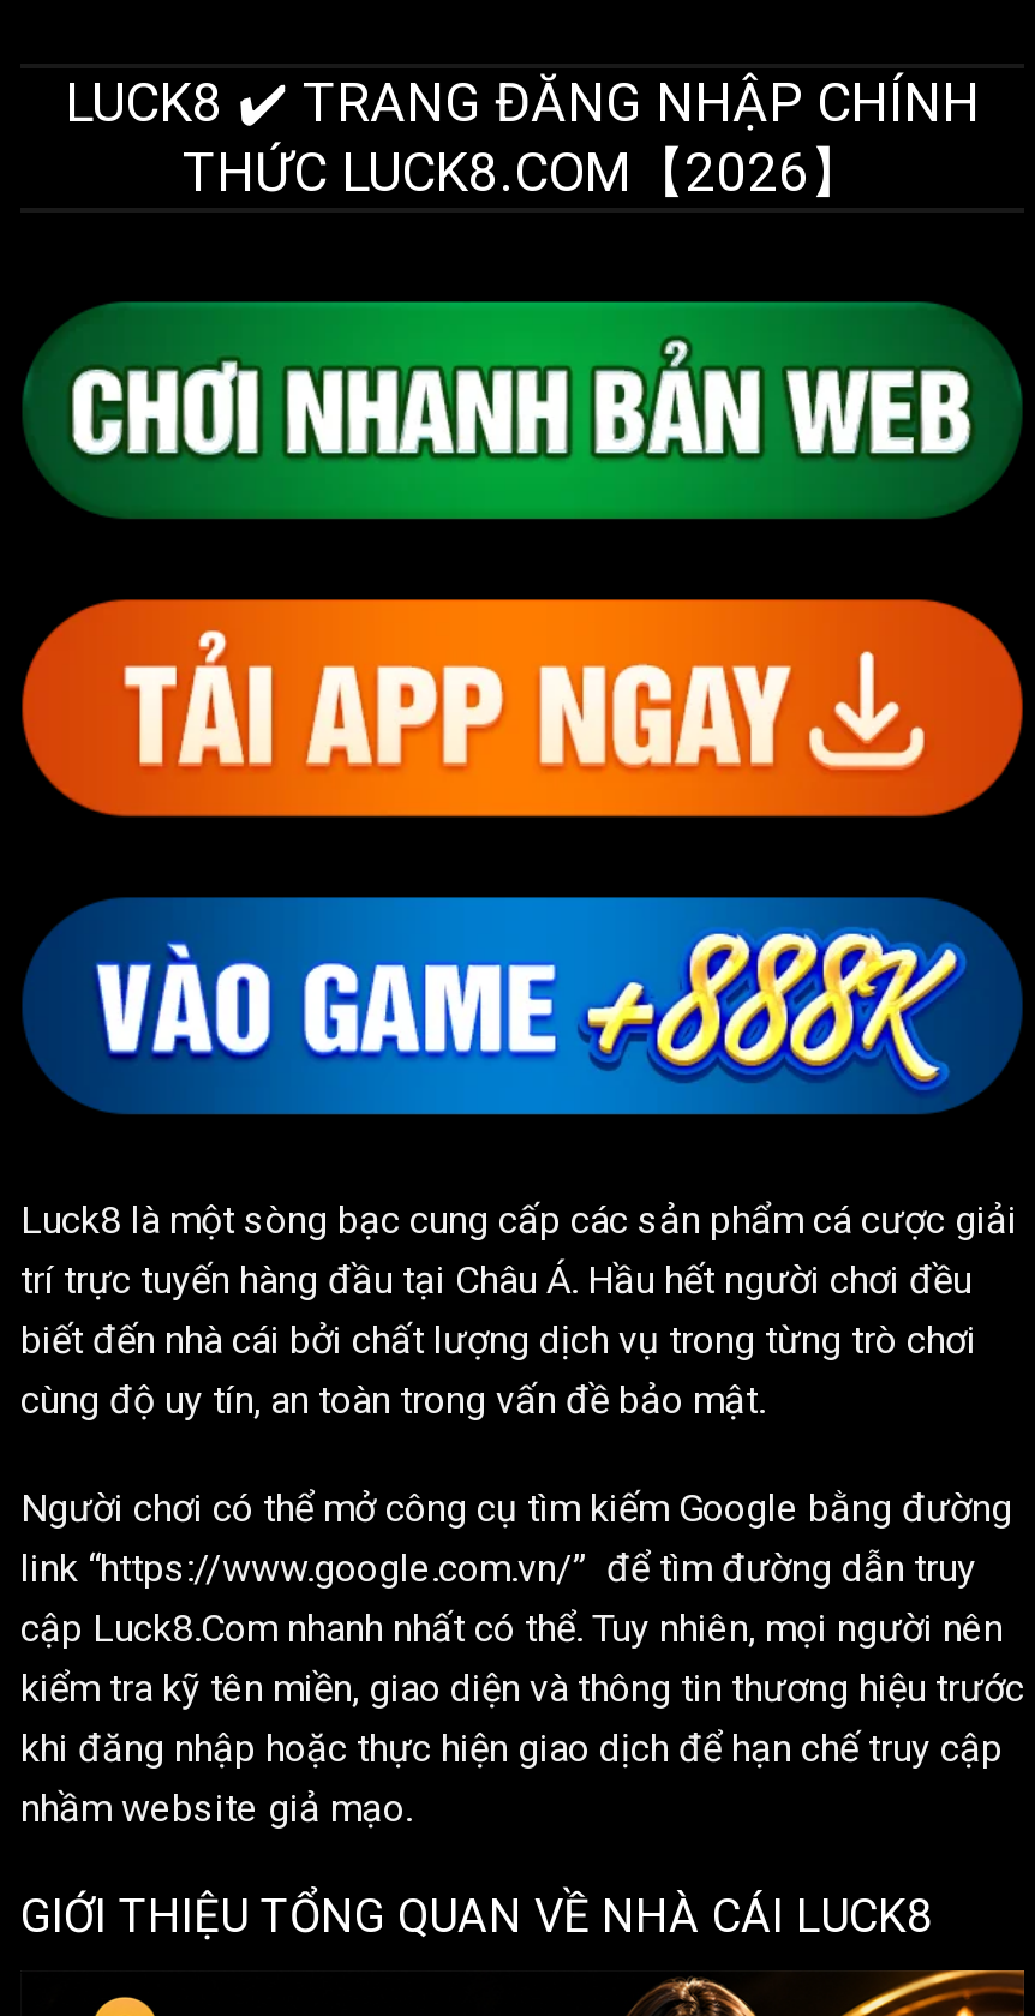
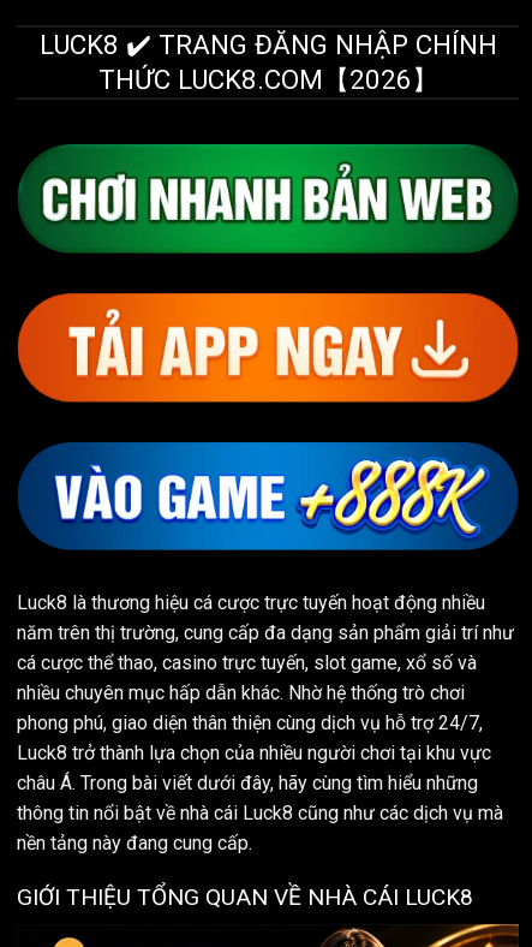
- Luck8 là một sòng bạc cung cấp các sản phẩm cá cược giải
- trí trực tuyến hàng đầu tại Châu Á. Hầu hết người chơi đều
- biết đến nhà cái bởi chất lượng dịch vụ trong từng trò chơi
- cùng độ uy tín, an toàn trong vấn đề bảo mật.
- Người chơi có thể mở công cụ tìm kiếm Google bằng đường
- link “https://www.google.com.vn/” để tìm đường dẫn truy
- cập Luck8.Com nhanh nhất có thể. Tuy nhiên, mọi người nên
- kiểm tra kỹ tên miền, giao diện và thông tin thương hiệu trước
- khi đăng nhập hoặc thực hiện giao dịch để hạn chế truy cập
- nhầm website giả mạo.
+ Luck8 là thương hiệu cá cược trực tuyến hoạt động nhiều
+ năm trên thị trường, cung cấp đa dạng sản phẩm giải trí như
+ cá cược thể thao, casino trực tuyến, slot game, xổ số và
+ nhiều chuyên mục hấp dẫn khác. Nhờ hệ thống trò chơi
+ phong phú, giao diện thân thiện cùng dịch vụ hỗ trợ 24/7,
+ Luck8 trở thành lựa chọn của nhiều người chơi tại khu vực
+ châu Á. Trong bài viết dưới đây, hãy cùng tìm hiểu những
+ thông tin nổi bật về nhà cái Luck8 cũng như các dịch vụ mà
+ nền tảng này đang cung cấp.
